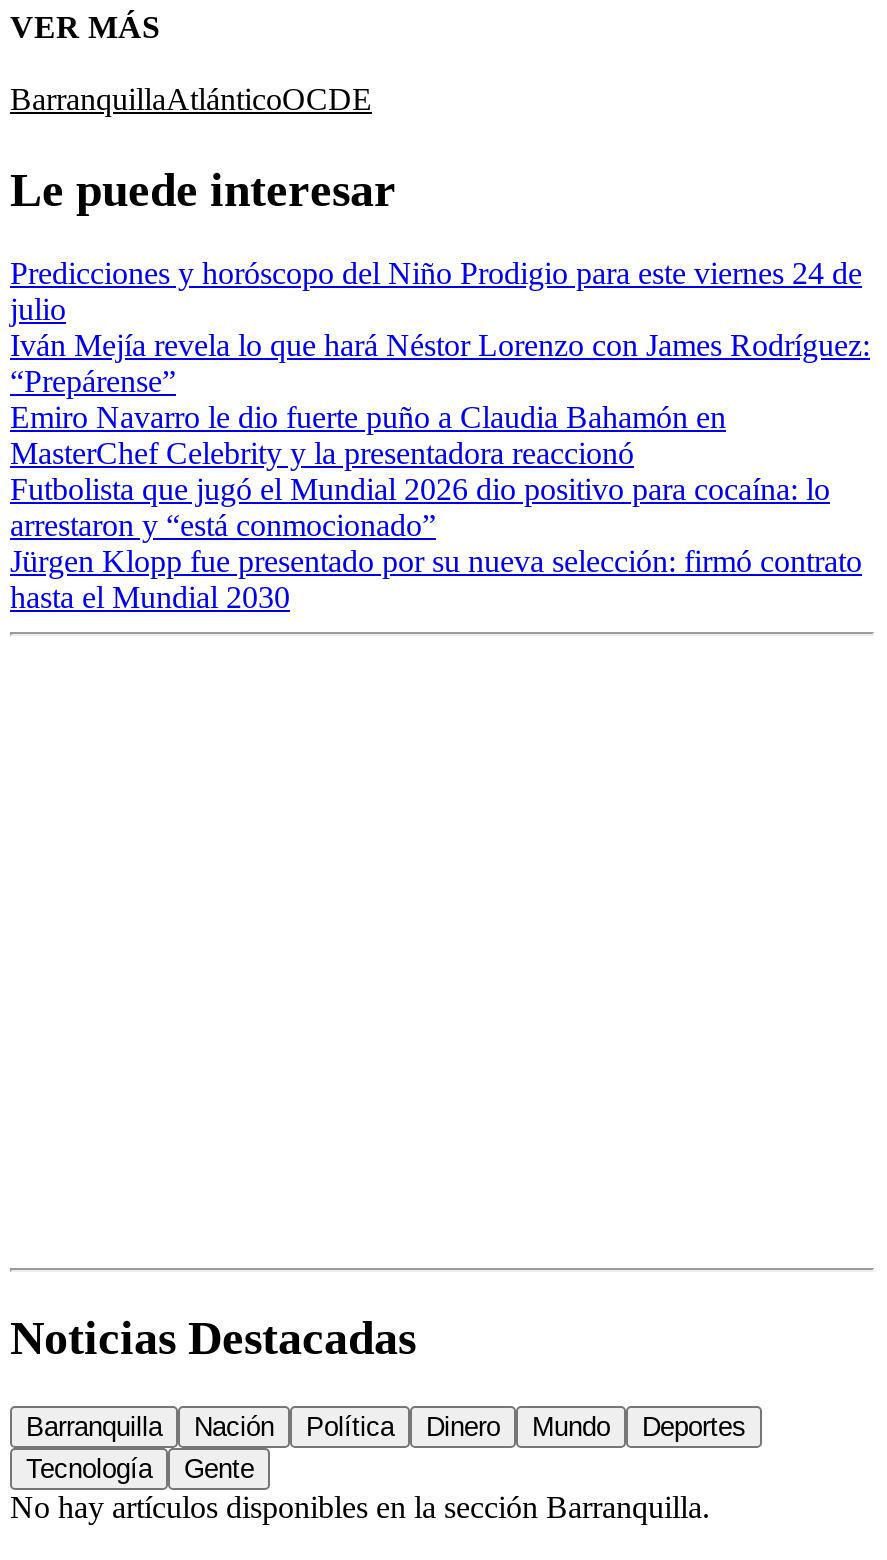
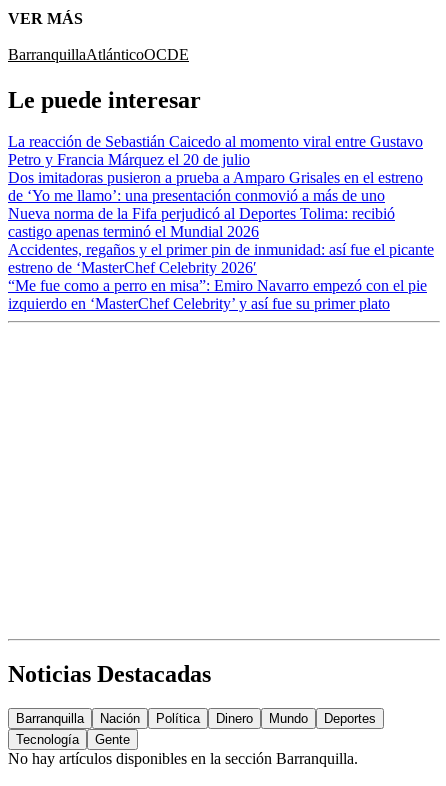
- Predicciones y horóscopo del Niño Prodigio para este viernes 24 de
- julio
- Iván Mejía revela lo que hará Néstor Lorenzo con James Rodríguez:
- “Prepárense”
- Emiro Navarro le dio fuerte puño a Claudia Bahamón en
- MasterChef Celebrity y la presentadora reaccionó
- Futbolista que jugó el Mundial 2026 dio positivo para cocaína: lo
- arrestaron y “está conmocionado”
- Jürgen Klopp fue presentado por su nueva selección: firmó contrato
- hasta el Mundial 2030
+ La reacción de Sebastián Caicedo al momento viral entre Gustavo
+ Petro y Francia Márquez el 20 de julio
+ Dos imitadoras pusieron a prueba a Amparo Grisales en el estreno
+ de ‘Yo me llamo’: una presentación conmovió a más de uno
+ Nueva norma de la Fifa perjudicó al Deportes Tolima: recibió
+ castigo apenas terminó el Mundial 2026
+ Accidentes, regaños y el primer pin de inmunidad: así fue el picante
+ estreno de ‘MasterChef Celebrity 2026′
+ “Me fue como a perro en misa”: Emiro Navarro empezó con el pie
+ izquierdo en ‘MasterChef Celebrity’ y así fue su primer plato
